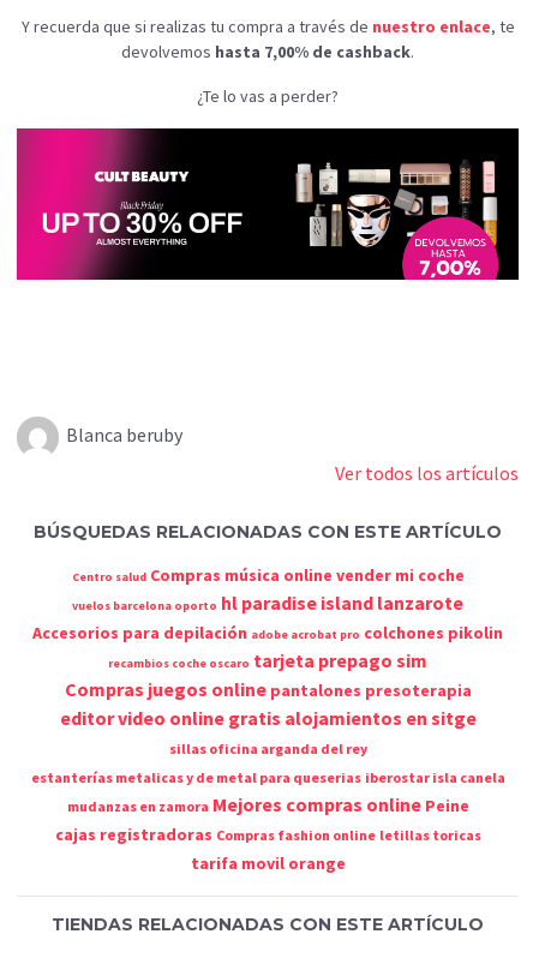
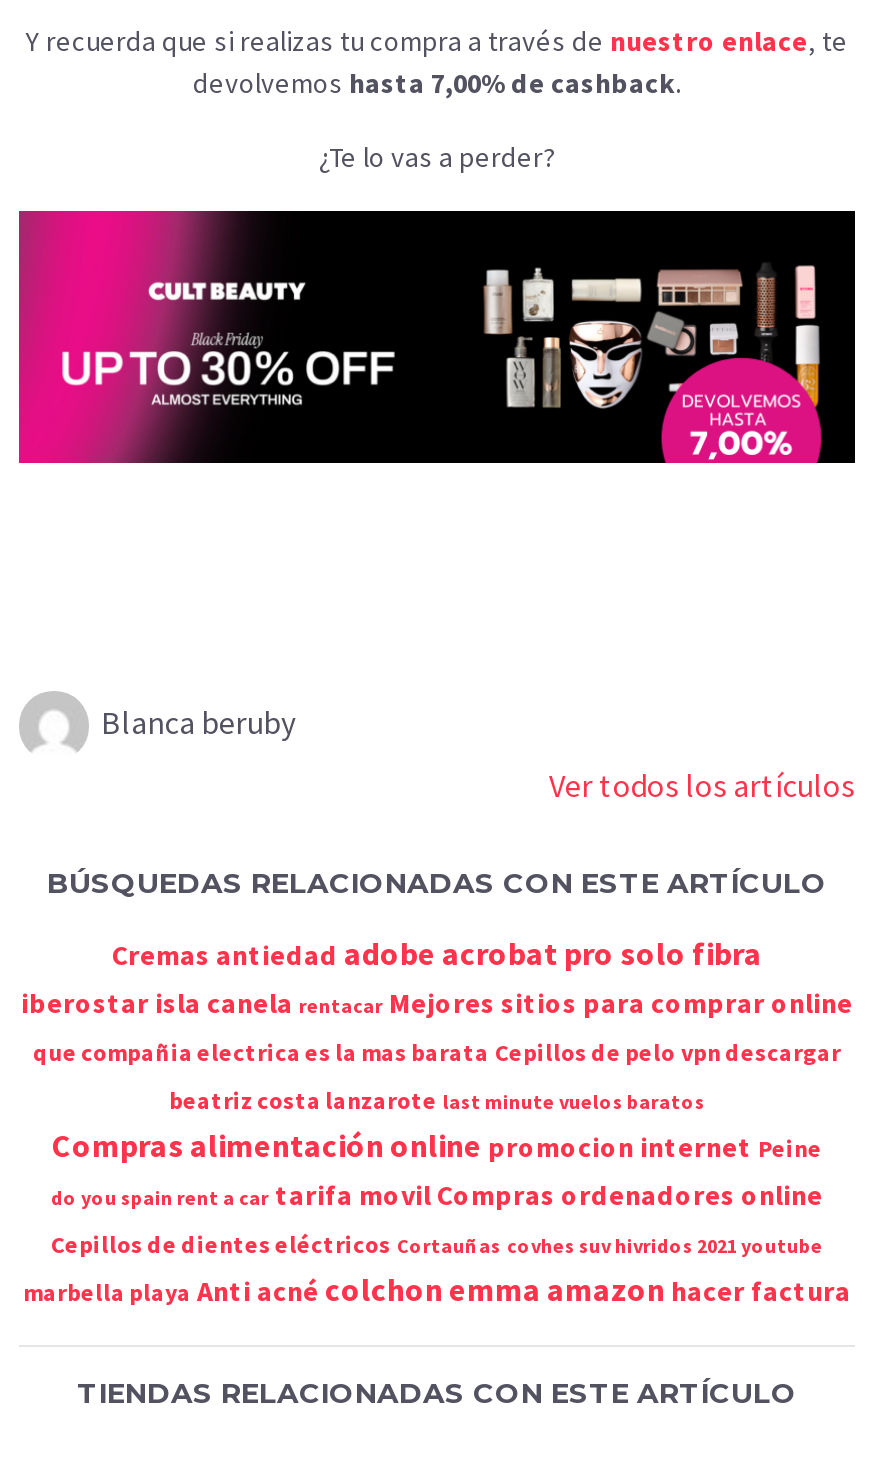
- Centro salud Compras música online vender mi coche
- vuelos barcelona oporto hl paradise island lanzarote
- Accesorios para depilación adobe acrobat pro colchones pikolin
- recambios coche oscaro tarjeta prepago sim
- Compras juegos online pantalones presoterapia
- editor video online gratis alojamientos en sitge
- sillas oficina arganda del rey
+ Cremas antiedad adobe acrobat pro solo fibra
+ iberostar isla canela rentacar Mejores sitios para comprar online
+ que compañia electrica es la mas barata Cepillos de pelo vpn descargar

- estanterías metalicas y de metal para queserias iberostar isla canela
- mudanzas en zamora Mejores compras online Peine
- cajas registradoras Compras fashion online letillas toricas
- tarifa movil orange
+ beatriz costa lanzarote last minute vuelos baratos
+ Compras alimentación online promocion internet Peine
+ do you spain rent a car tarifa movil Compras ordenadores online
+ Cepillos de dientes eléctricos Cortauñas covhes suv hivridos 2021 youtube
+ marbella playa Anti acné colchon emma amazon hacer factura
